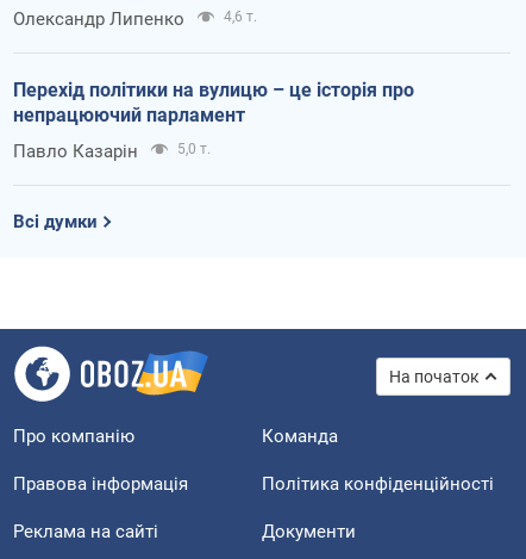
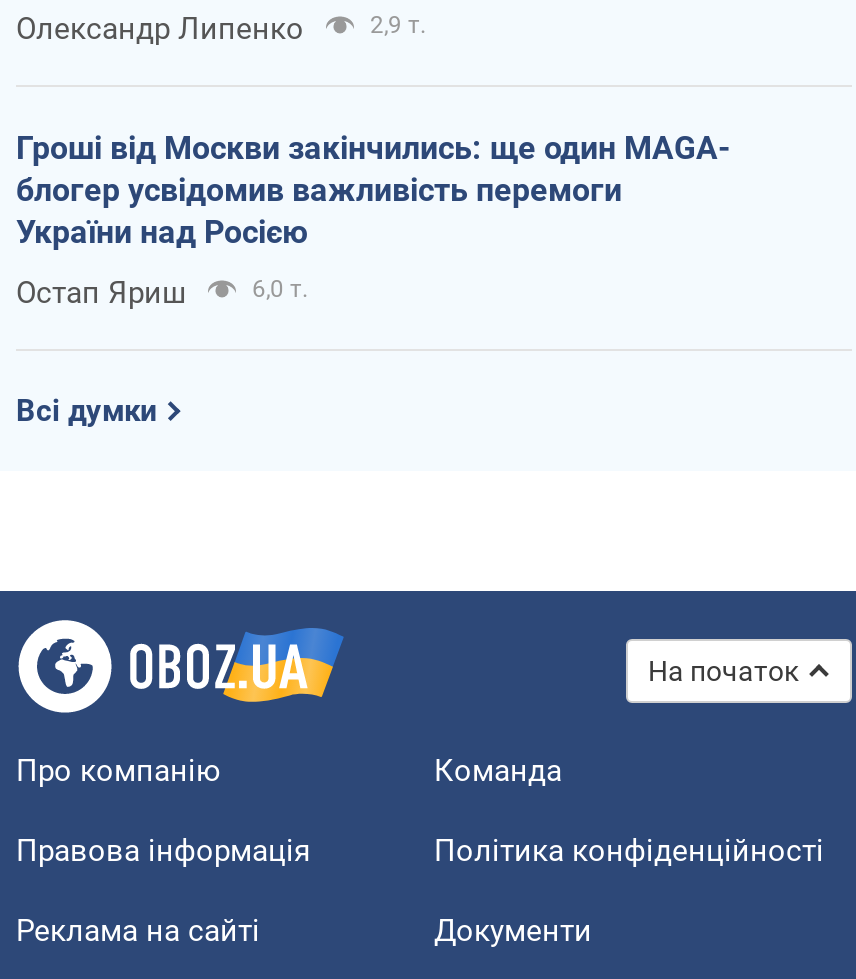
- 4,6 т.
+ 2,9 т.

- Перехід політики на вулицю – це історія про
- непрацюючий парламент
+ Гроші від Москви закінчились: ще один MAGA-
+ блогер усвідомив важливість перемоги
+ України над Росією

- Павло Казарін
- 5,0 т.
+ Остап Яриш
+ 6,0 т.
